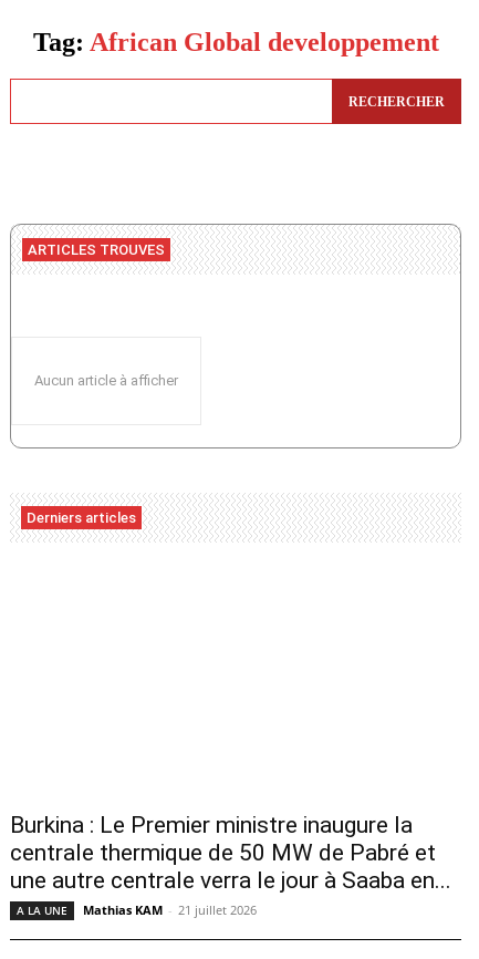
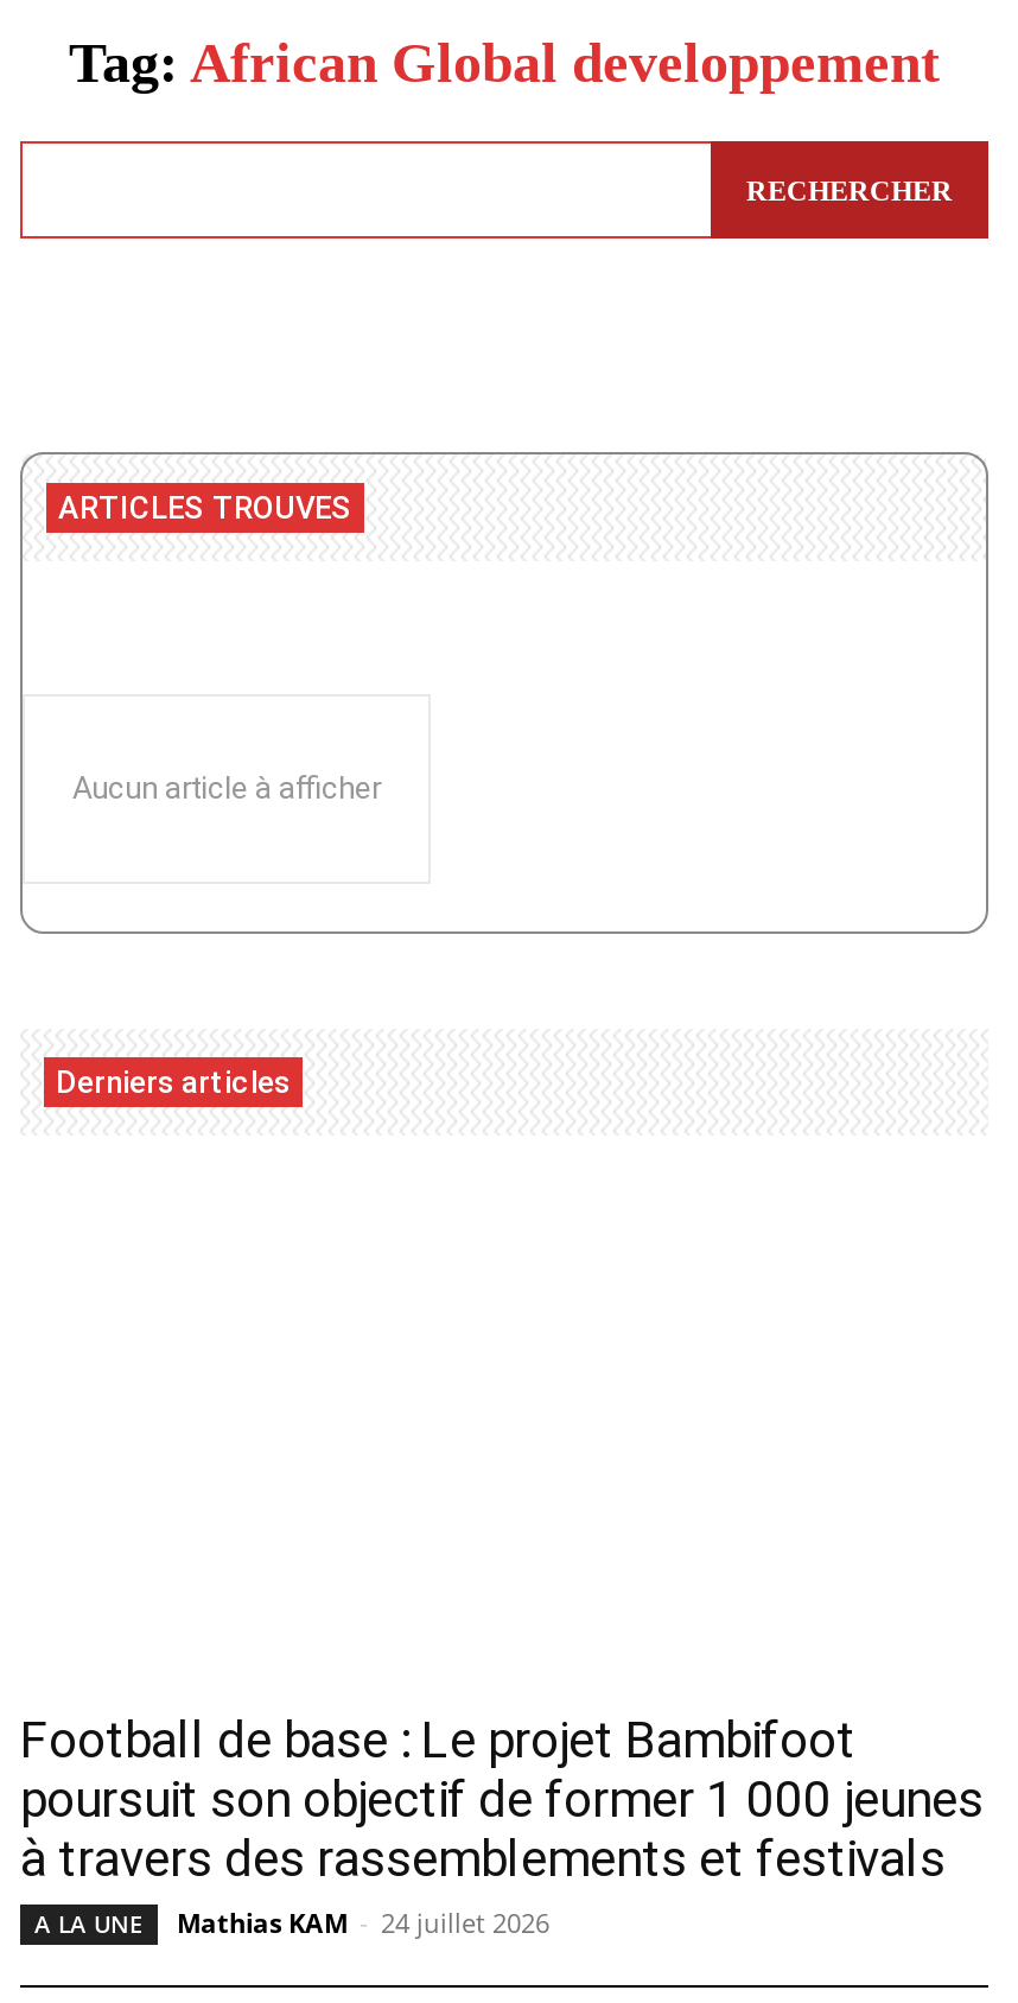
- Burkina : Le Premier ministre inaugure la
- centrale thermique de 50 MW de Pabré et
- une autre centrale verra le jour à Saaba en...
+ Football de base : Le projet Bambifoot
+ poursuit son objectif de former 1 000 jeunes
+ à travers des rassemblements et festivals

- Mathias KAM - 21 juillet 2026
+ Mathias KAM - 24 juillet 2026
